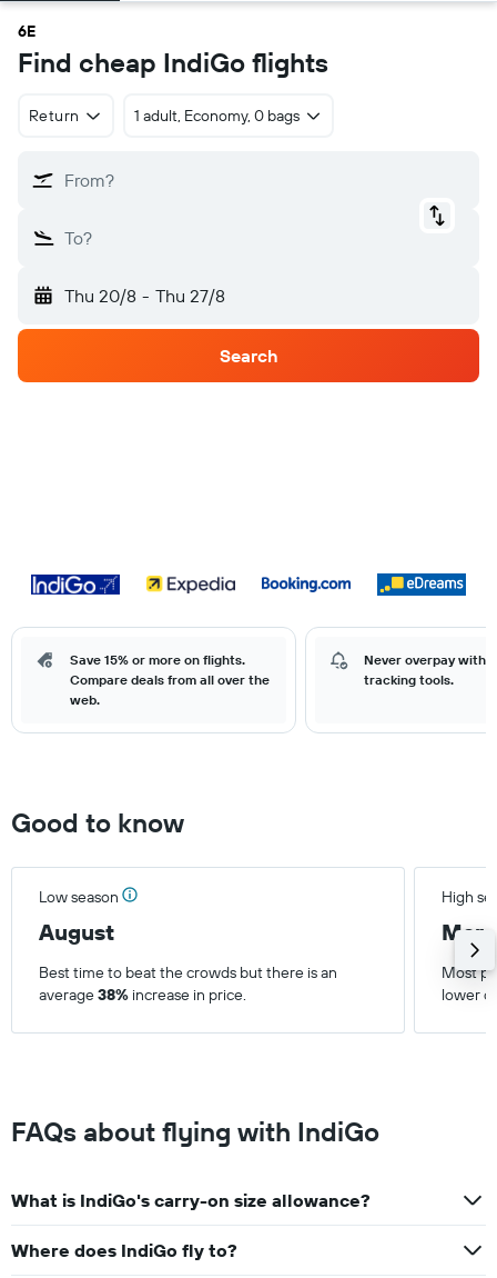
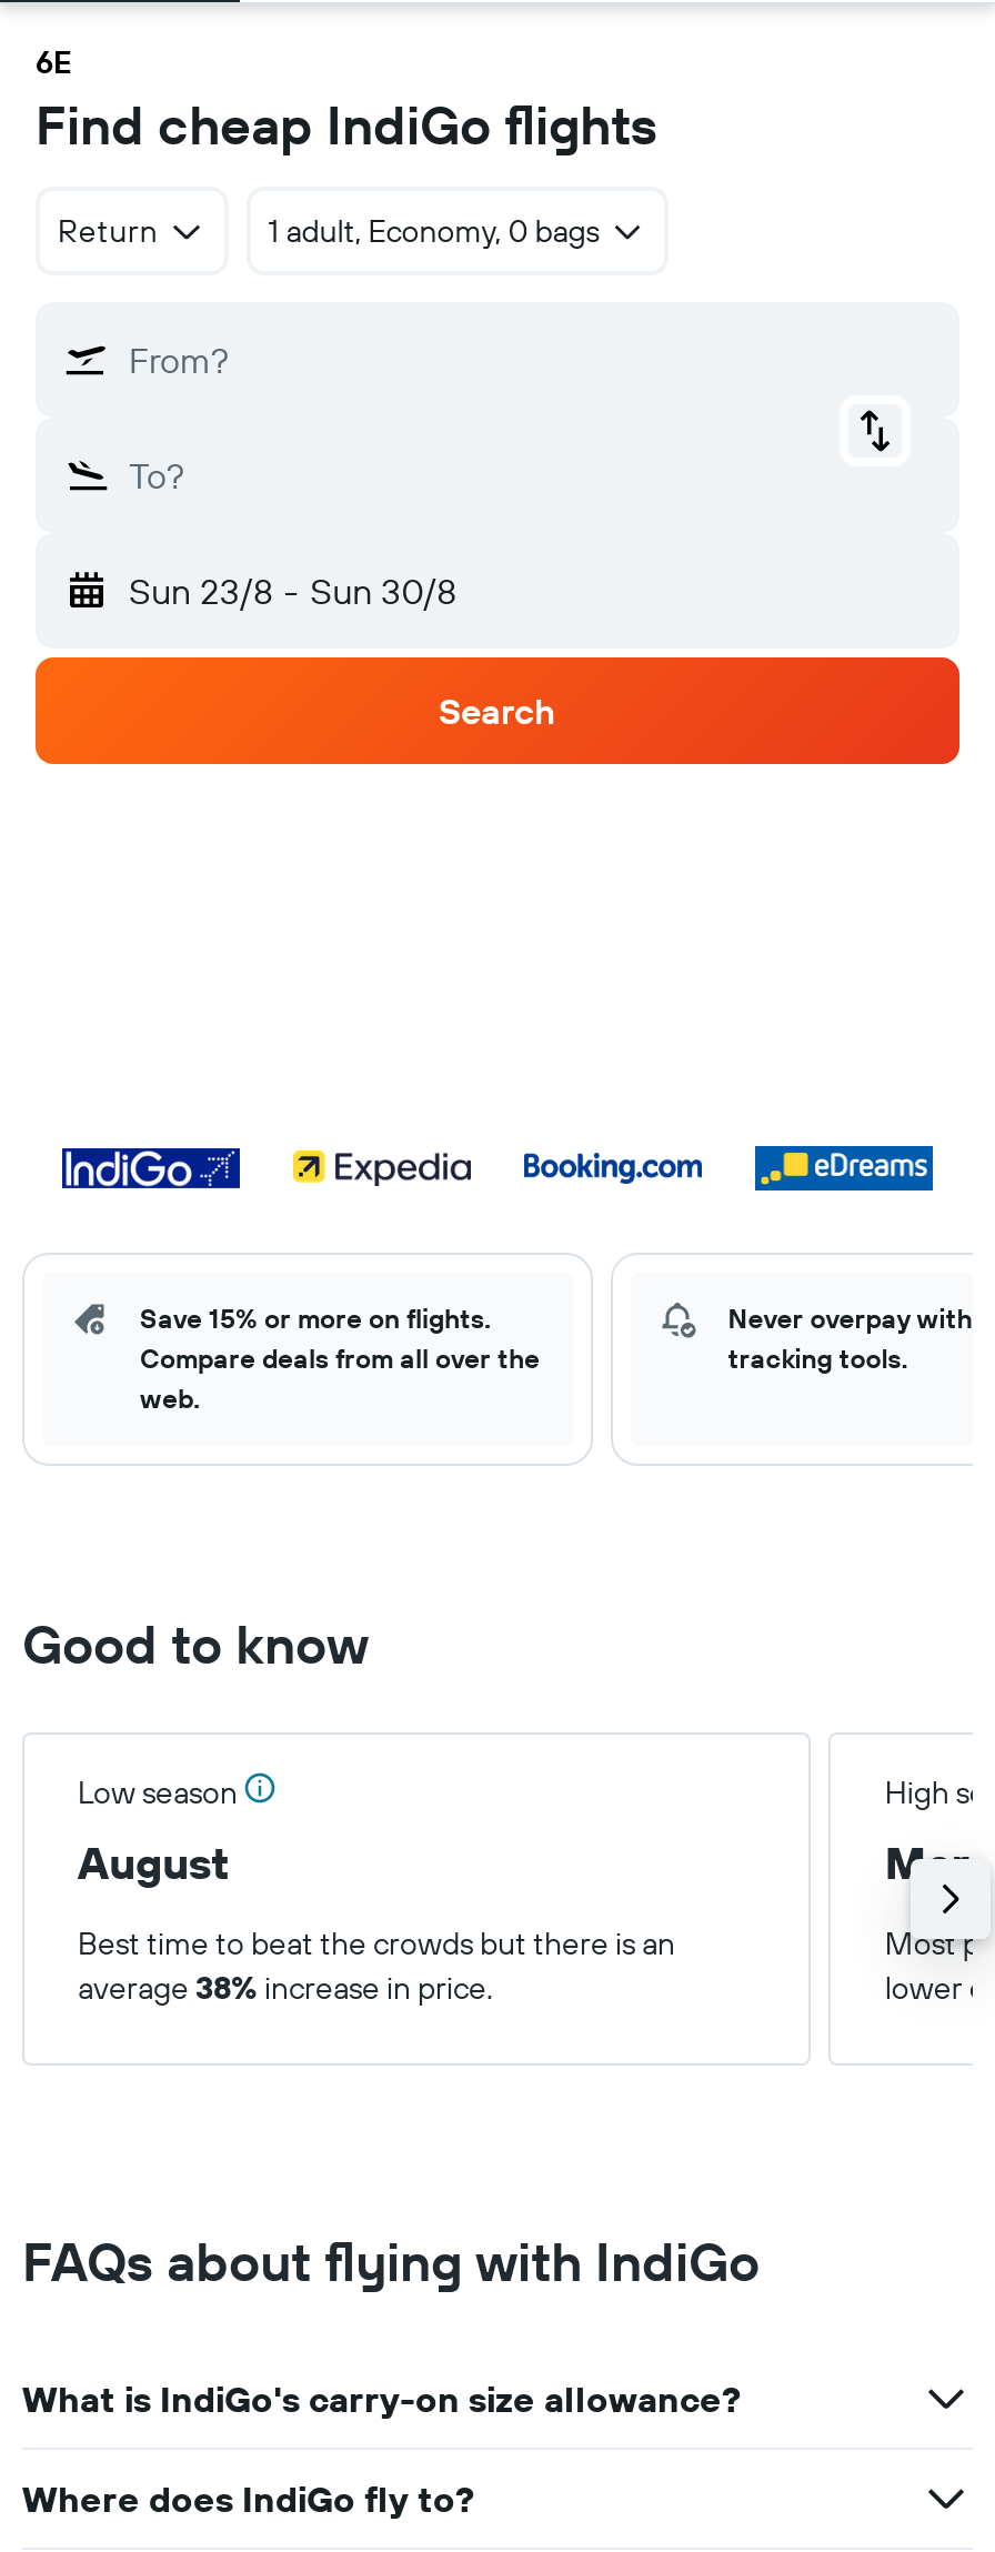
- Thu 20/8 - Thu 27/8
+ Sun 23/8 - Sun 30/8
